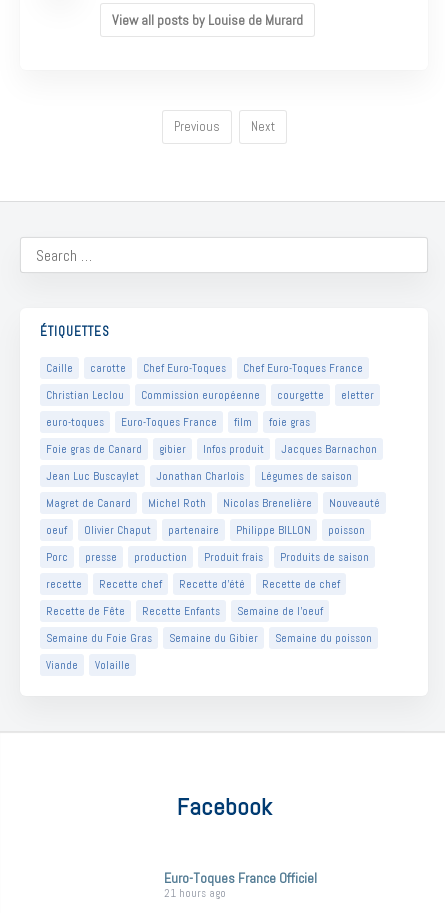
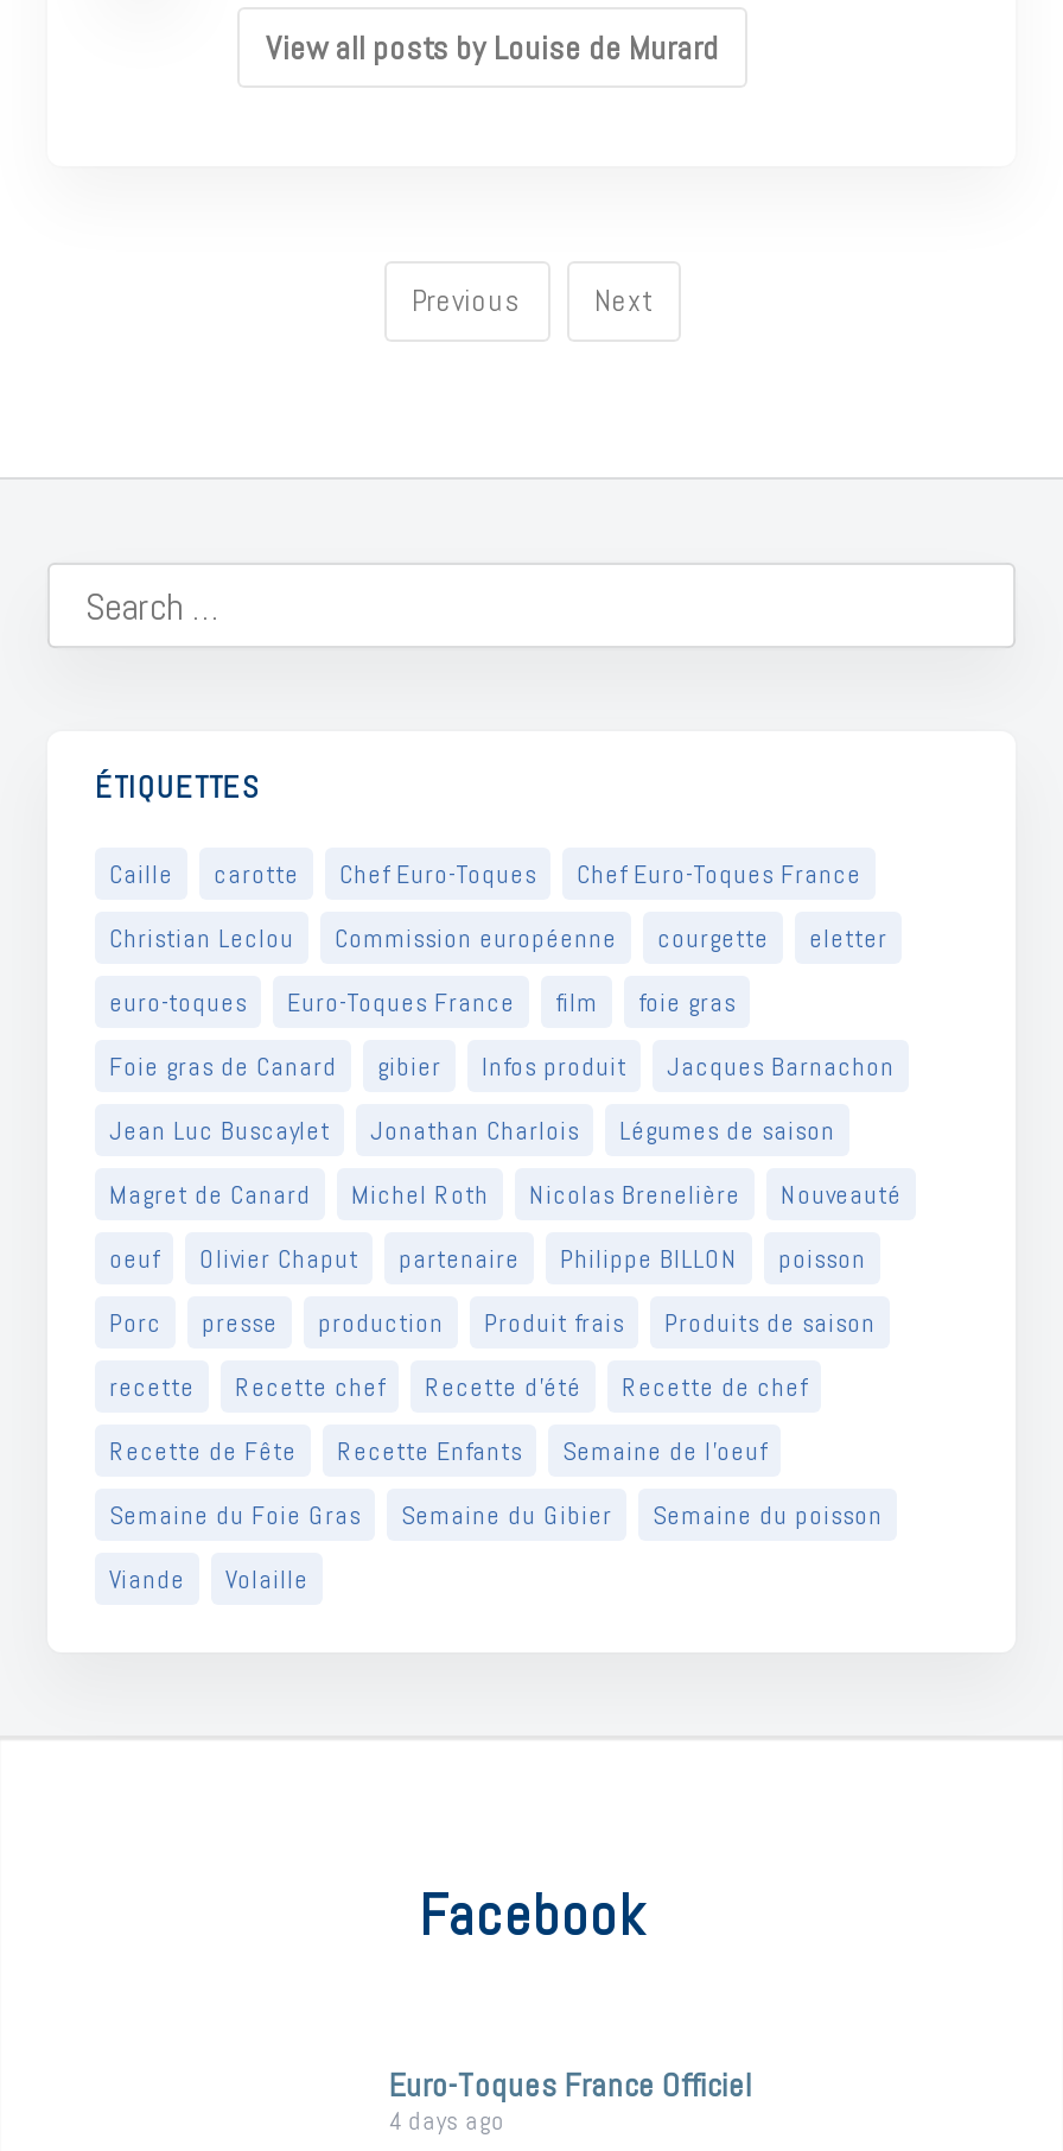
- 21 hours ago
+ 4 days ago
